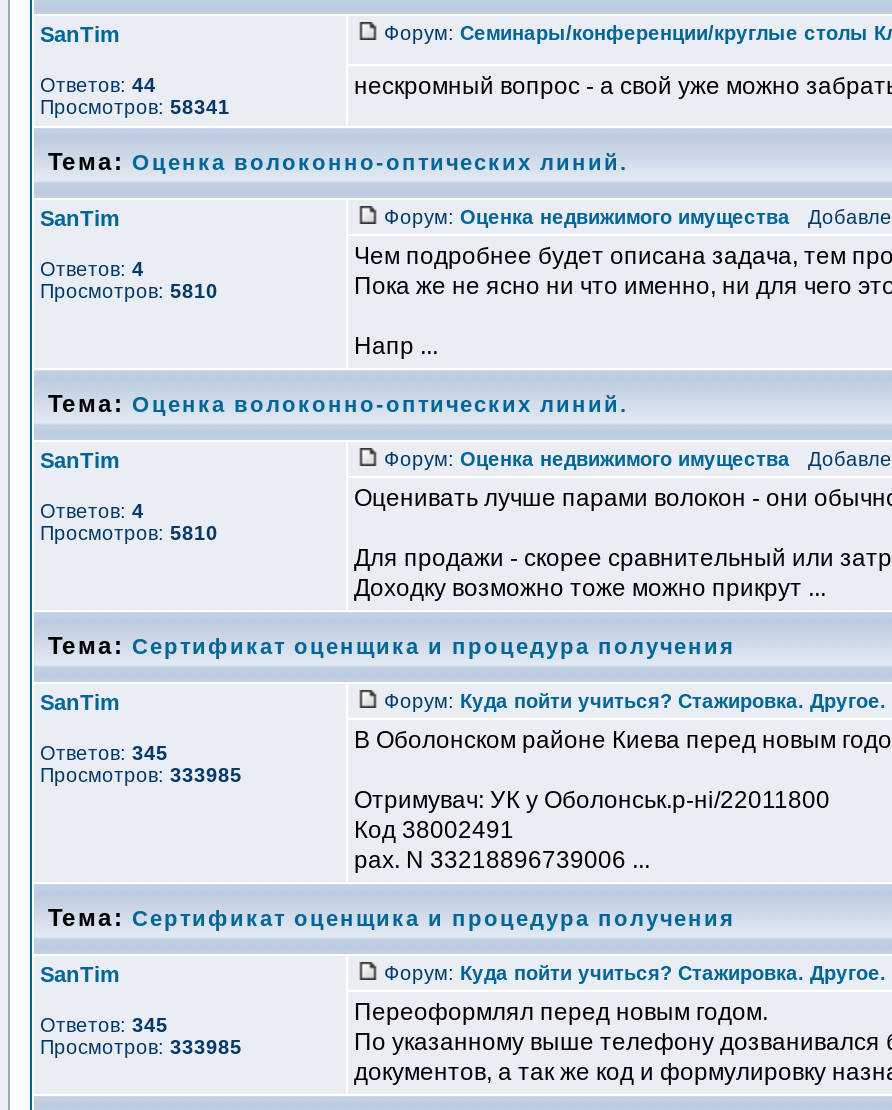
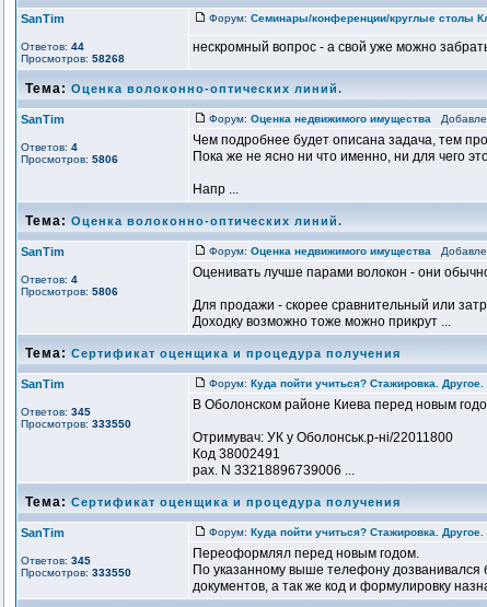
- Просмотров: 58341
+ Просмотров: 58268

- Просмотров: 5810
+ Просмотров: 5806

- Просмотров: 5810
+ Просмотров: 5806

- Просмотров: 333985
+ Просмотров: 333550

- Просмотров: 333985
+ Просмотров: 333550
